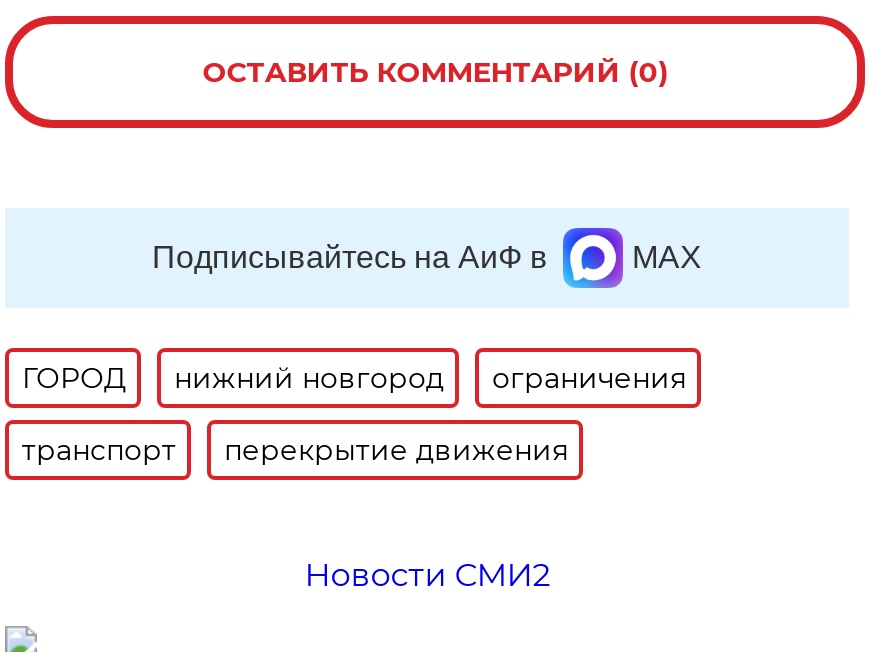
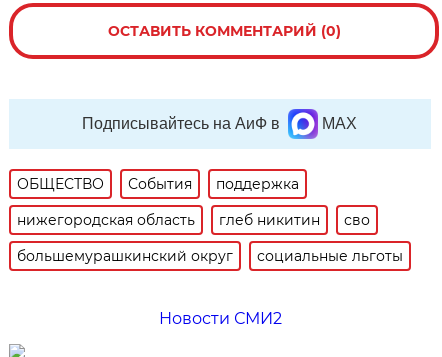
- ГОРОД
- нижний новгород
- ограничения
- транспорт
- перекрытие движения
+ ОБЩЕСТВО
+ События
+ поддержка
+ нижегородская область
+ глеб никитин
+ сво
+ большемурашкинский округ
+ социальные льготы
